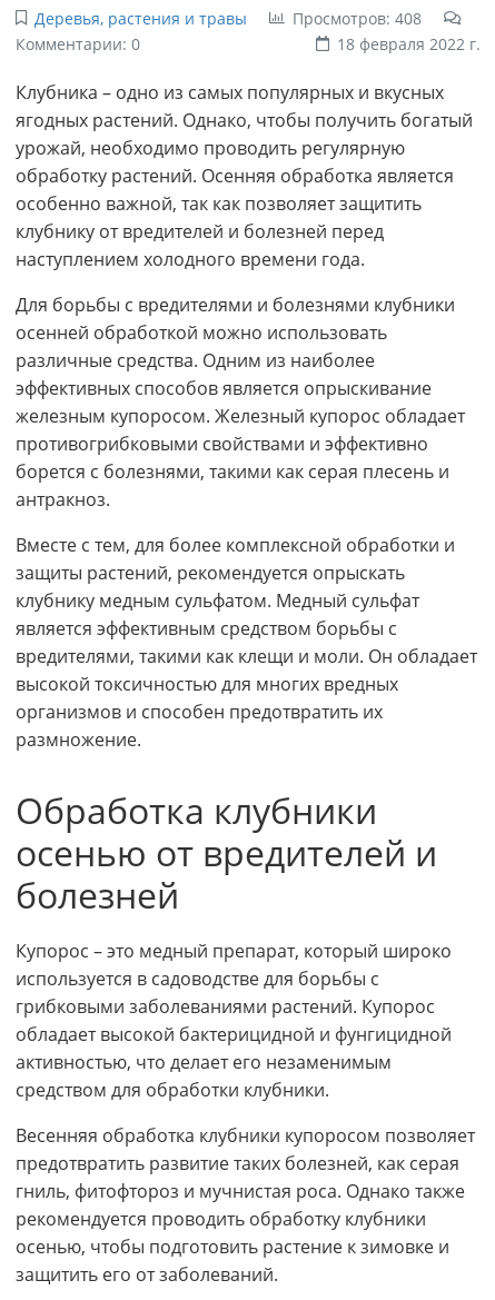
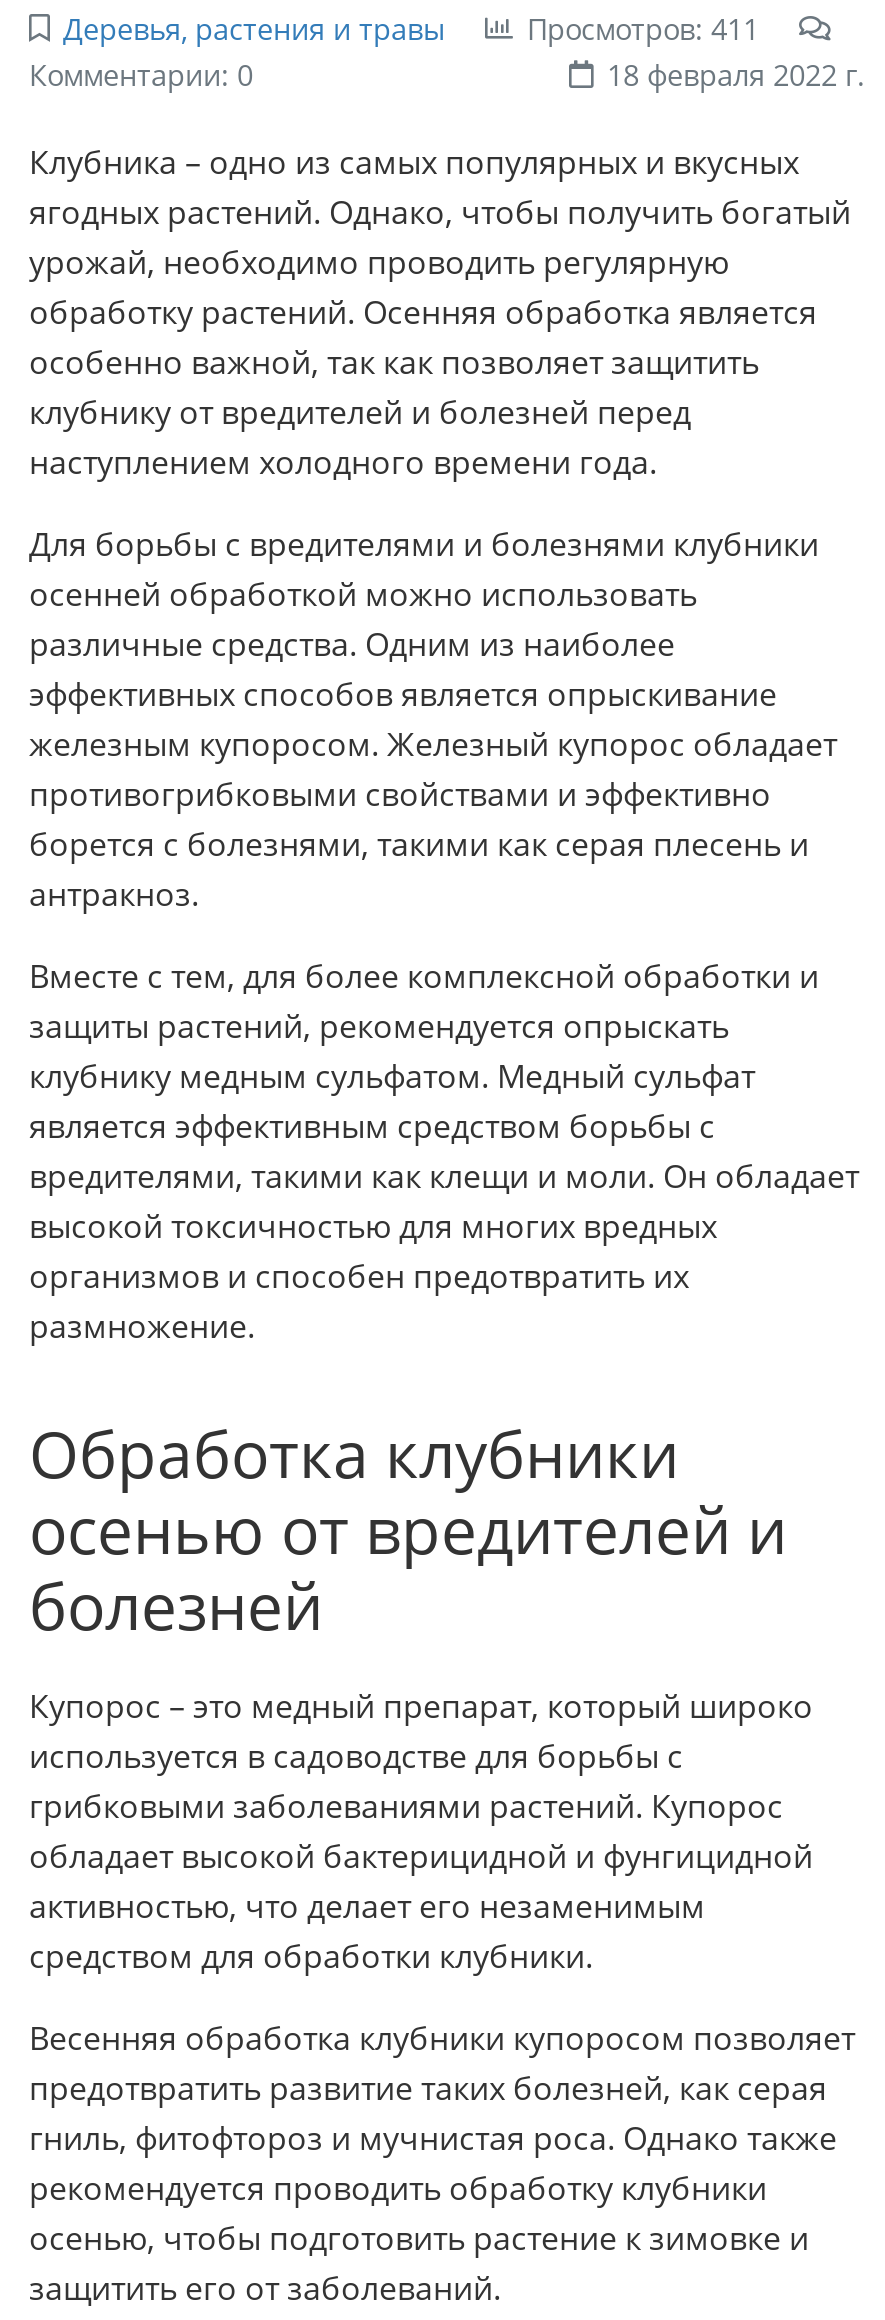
- Просмотров: 408
+ Просмотров: 411
